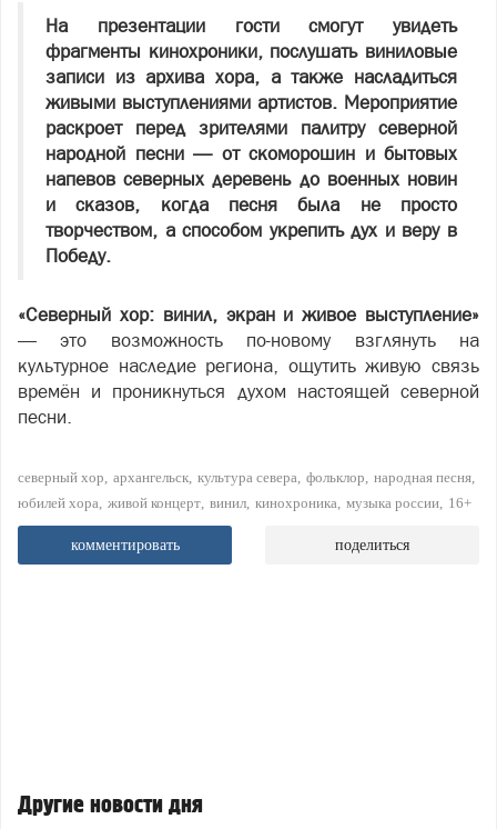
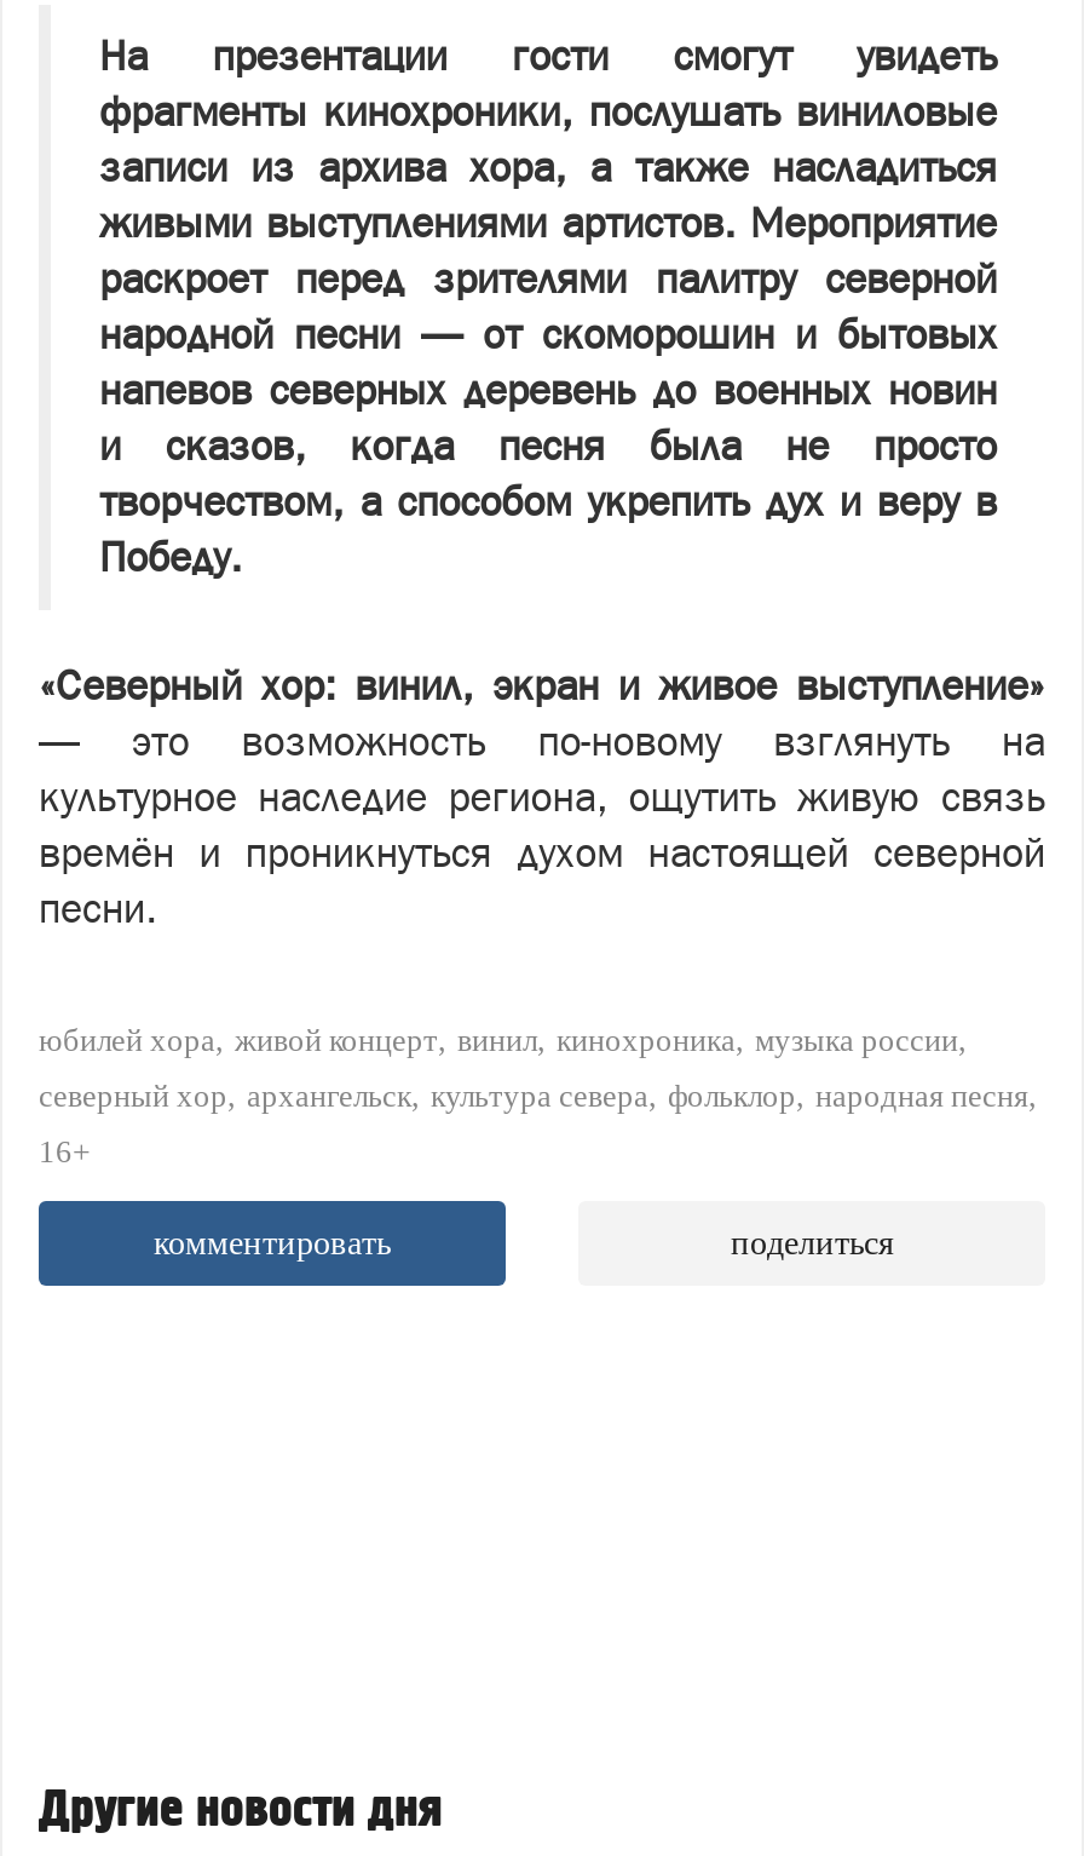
+ юбилей хора живой концерт винил кинохроника музыка россии

- юбилей хора живой концерт винил кинохроника музыка россии 16+
+ 16+
